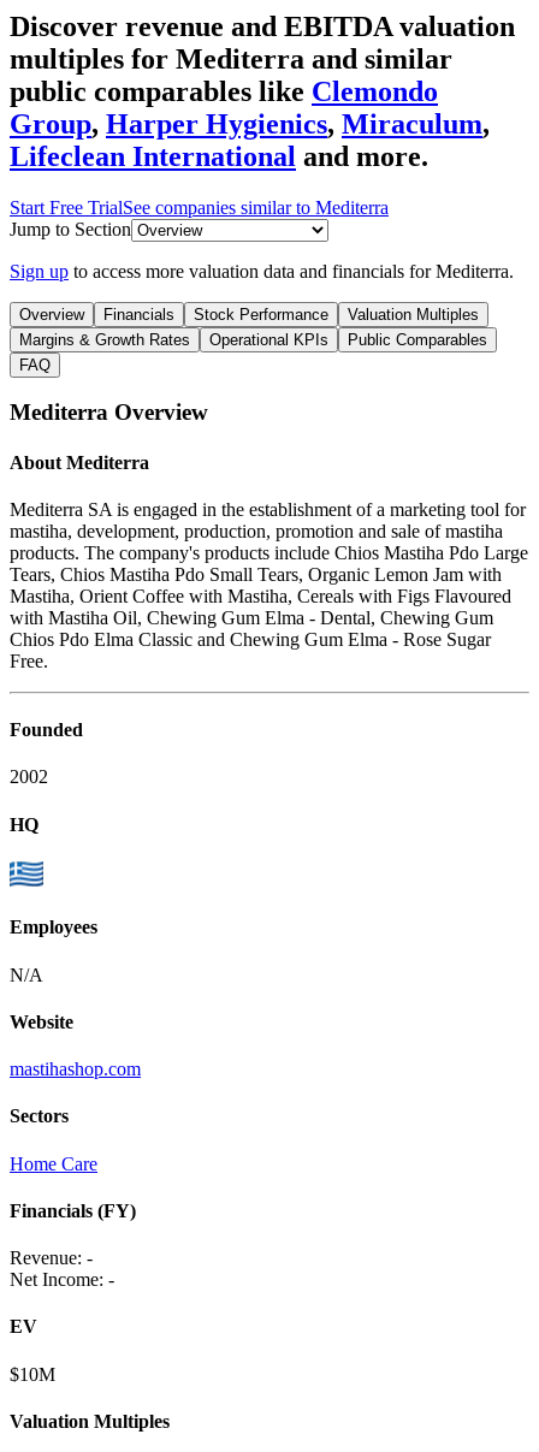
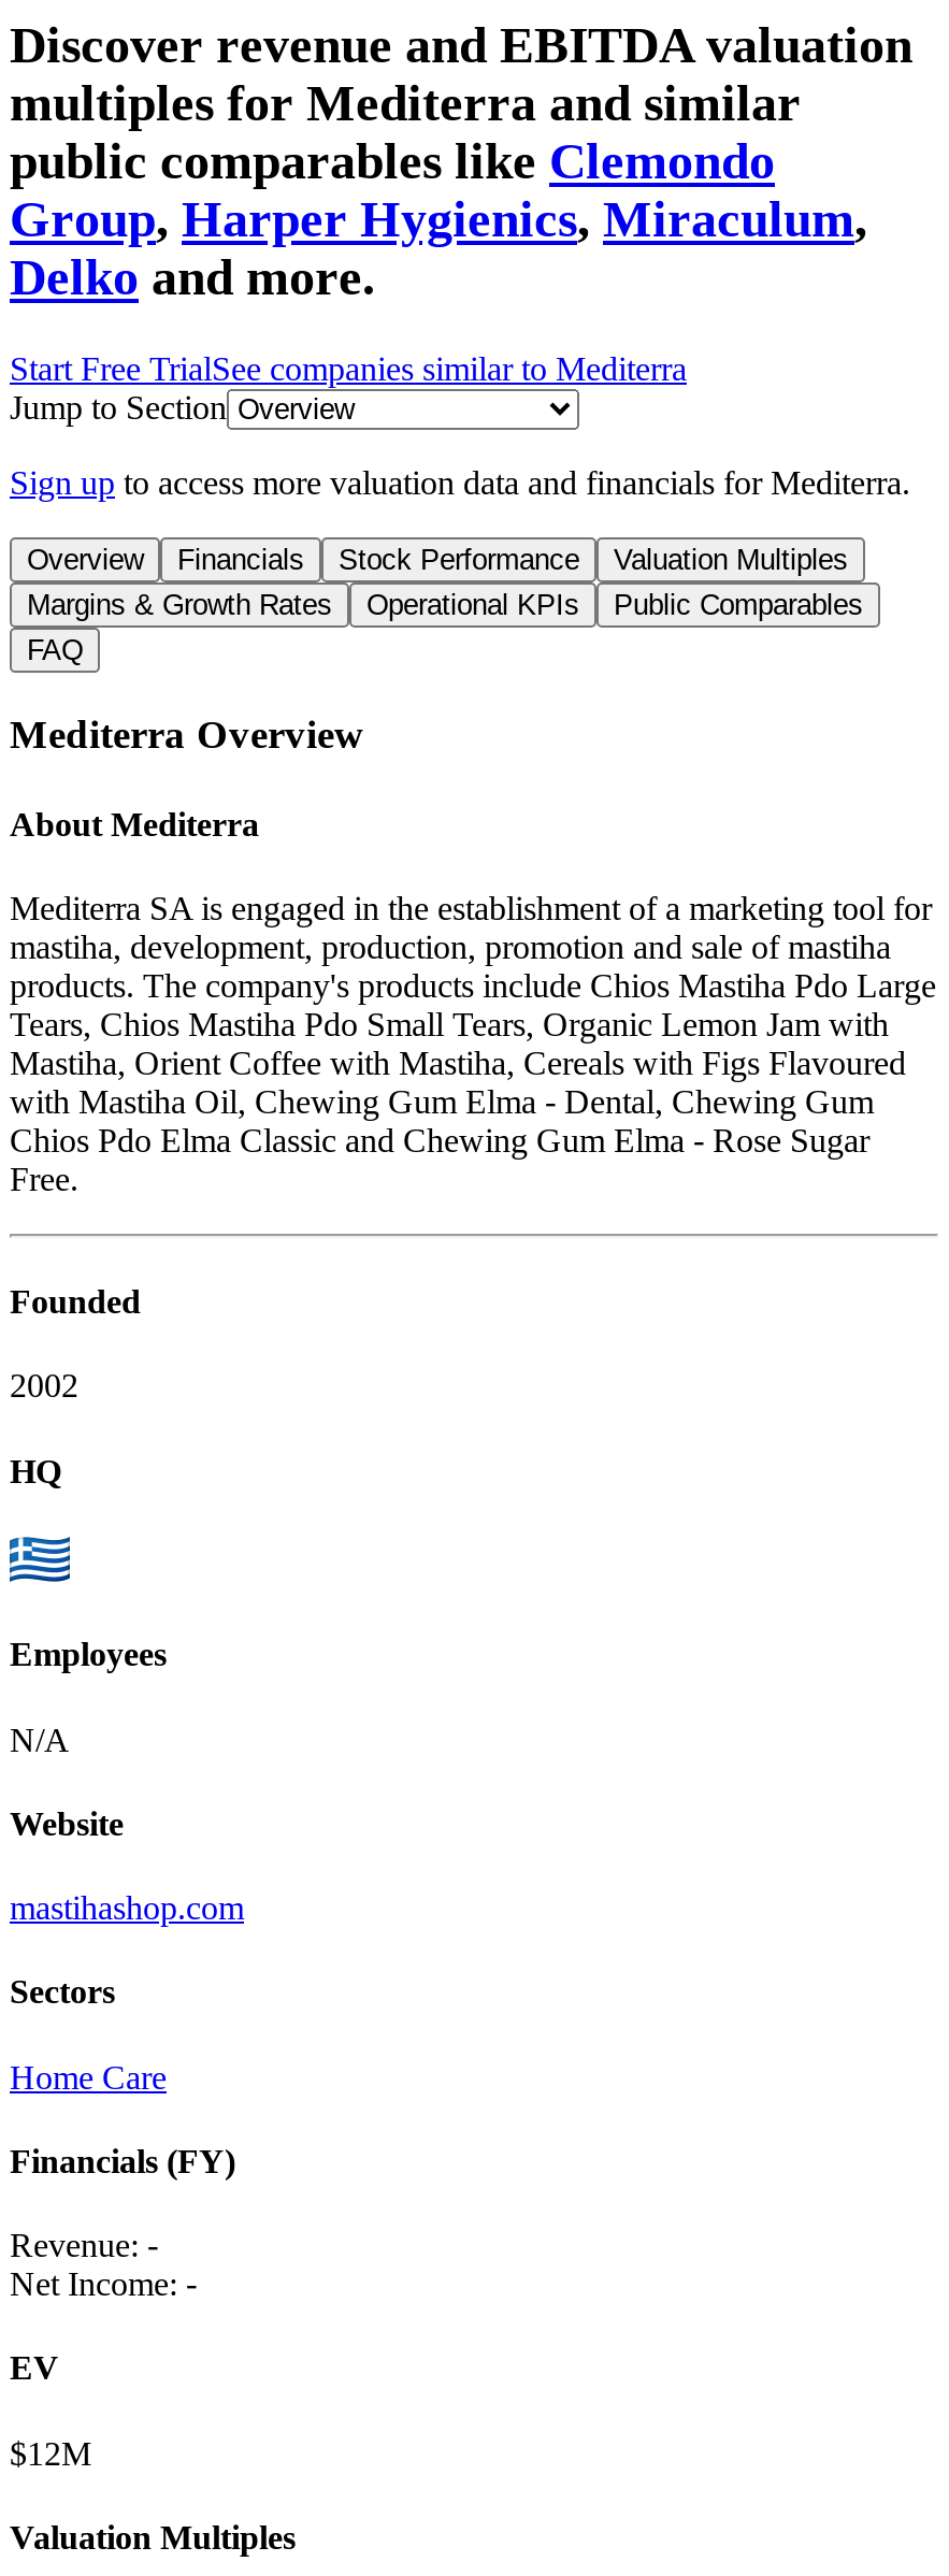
- Lifeclean International and more.
+ Delko and more.

- $10M
+ $12M
